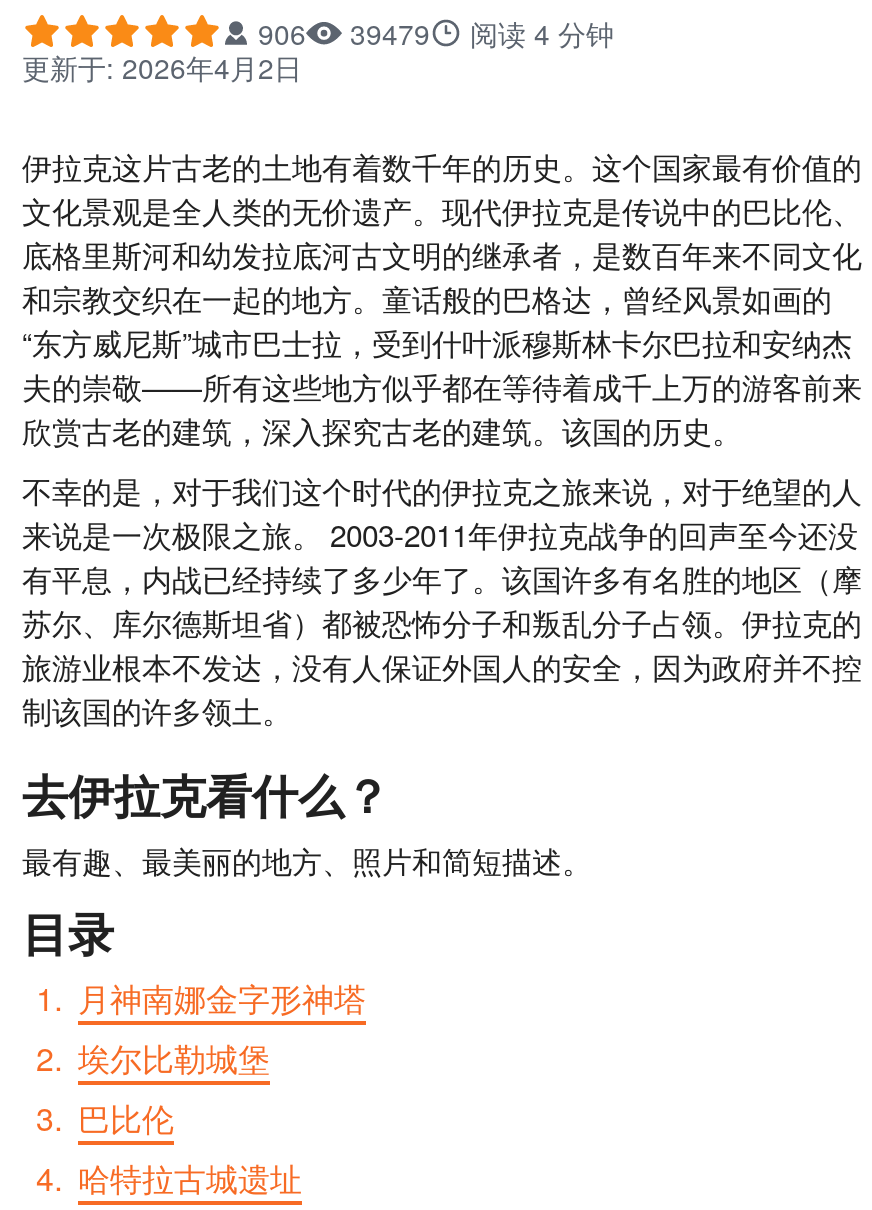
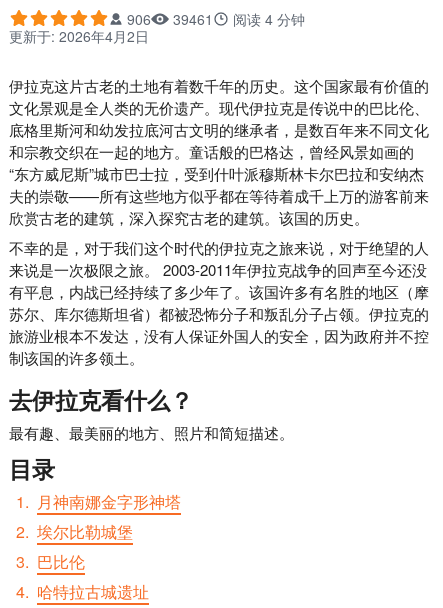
- 906 39479 阅读 4 分钟
+ 906 39461 阅读 4 分钟
